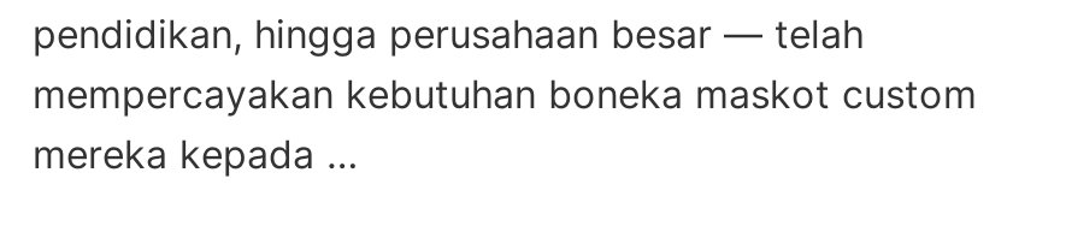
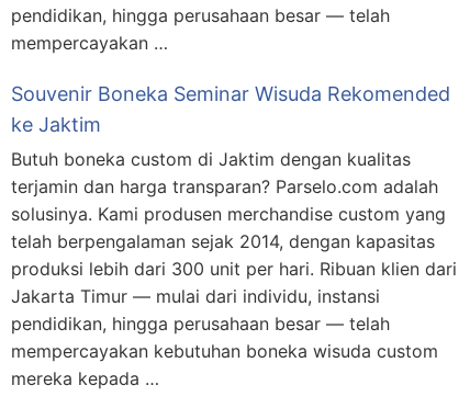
- mempercayakan kebutuhan boneka maskot custom
+ mempercayakan …
+ Souvenir Boneka Seminar Wisuda Rekomended
+ ke Jaktim
+ Butuh boneka custom di Jaktim dengan kualitas
+ terjamin dan harga transparan? Parselo.com adalah
+ solusinya. Kami produsen merchandise custom yang
+ telah berpengalaman sejak 2014, dengan kapasitas
+ produksi lebih dari 300 unit per hari. Ribuan klien dari
+ Jakarta Timur — mulai dari individu, instansi
+ pendidikan, hingga perusahaan besar — telah
+ mempercayakan kebutuhan boneka wisuda custom
